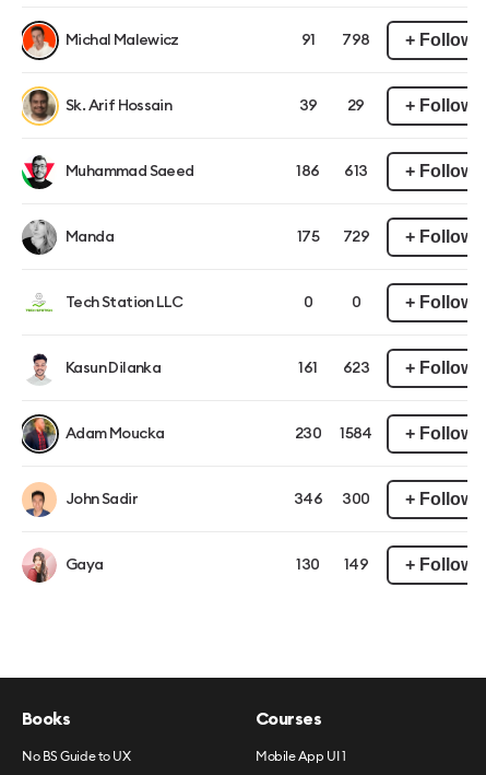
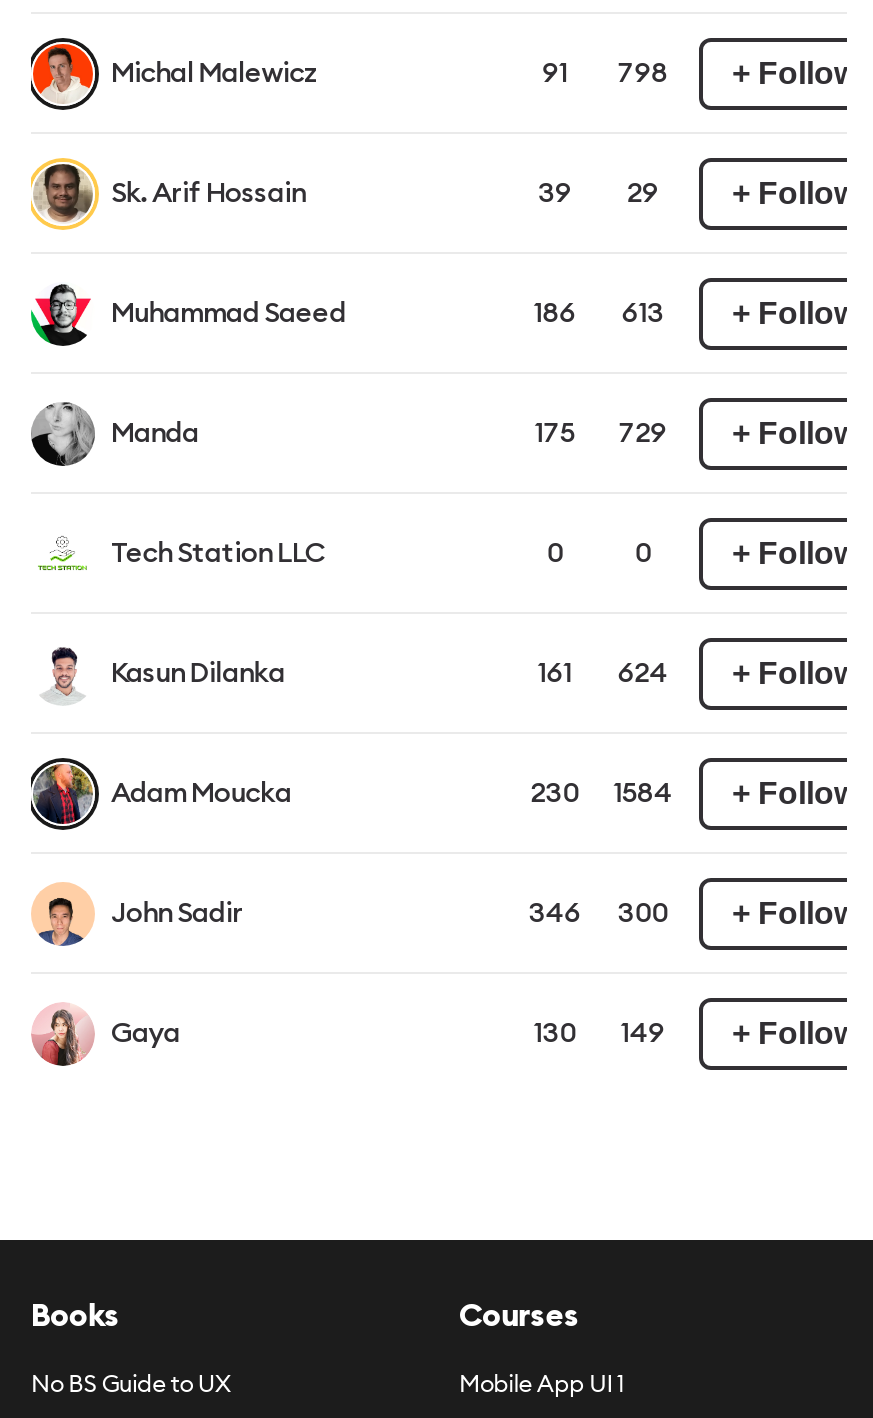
- 161 623
+ 161 624
